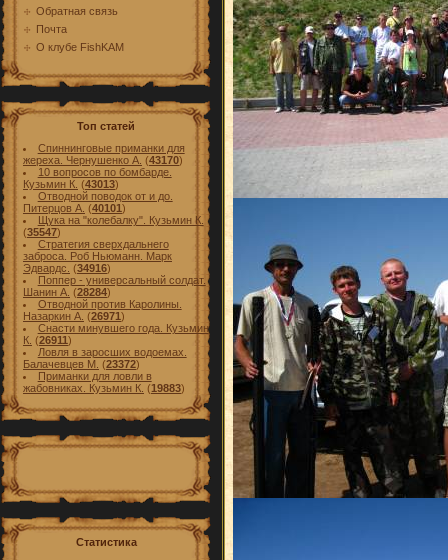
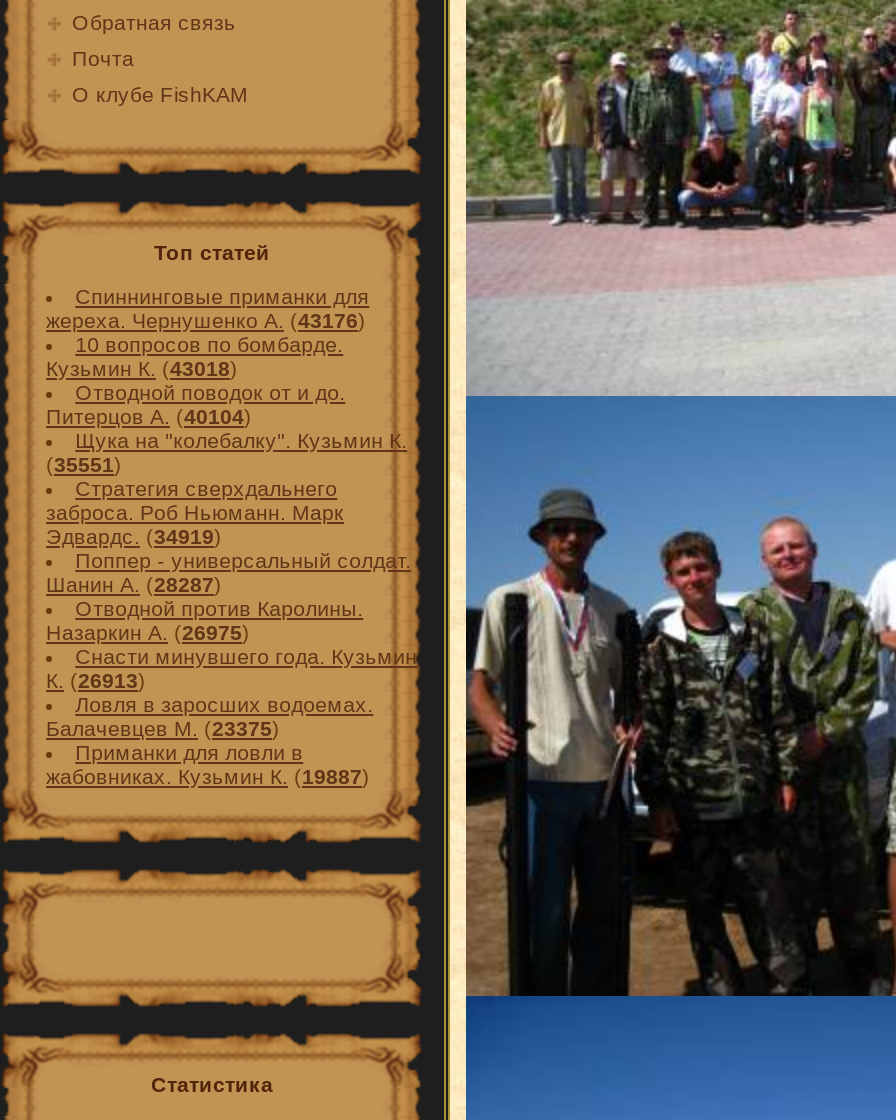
- жереха. Чернушенко А. (43170)
+ жереха. Чернушенко А. (43176)

- Кузьмин К. (43013)
+ Кузьмин К. (43018)

- Питерцов А. (40101)
+ Питерцов А. (40104)

- (35547)
+ (35551)

- Эдвардс. (34916)
+ Эдвардс. (34919)

- Шанин А. (28284)
+ Шанин А. (28287)

- Назаркин А. (26971)
+ Назаркин А. (26975)

- К. (26911)
+ К. (26913)

- Балачевцев М. (23372)
+ Балачевцев М. (23375)

- жабовниках. Кузьмин К. (19883)
+ жабовниках. Кузьмин К. (19887)
